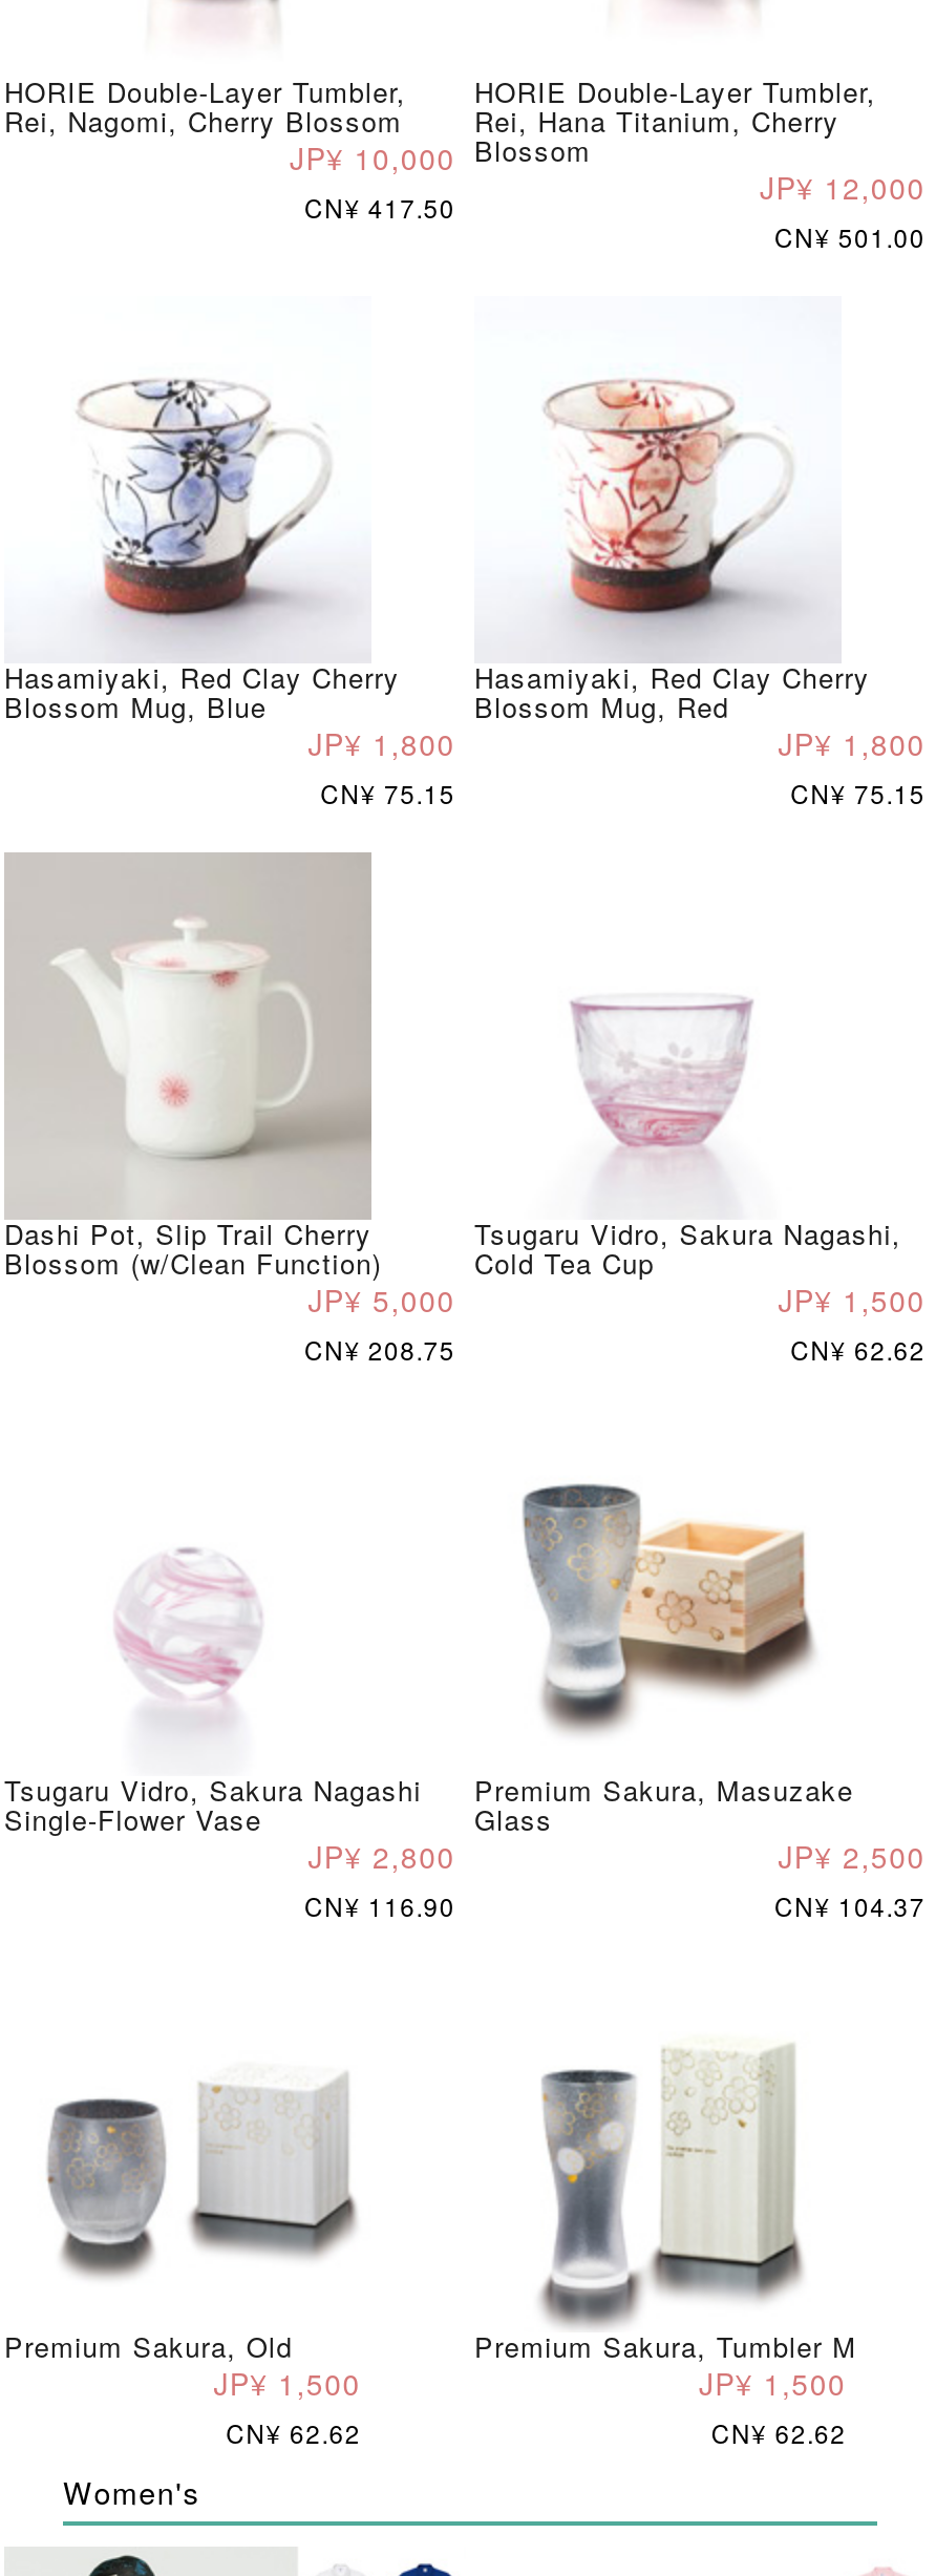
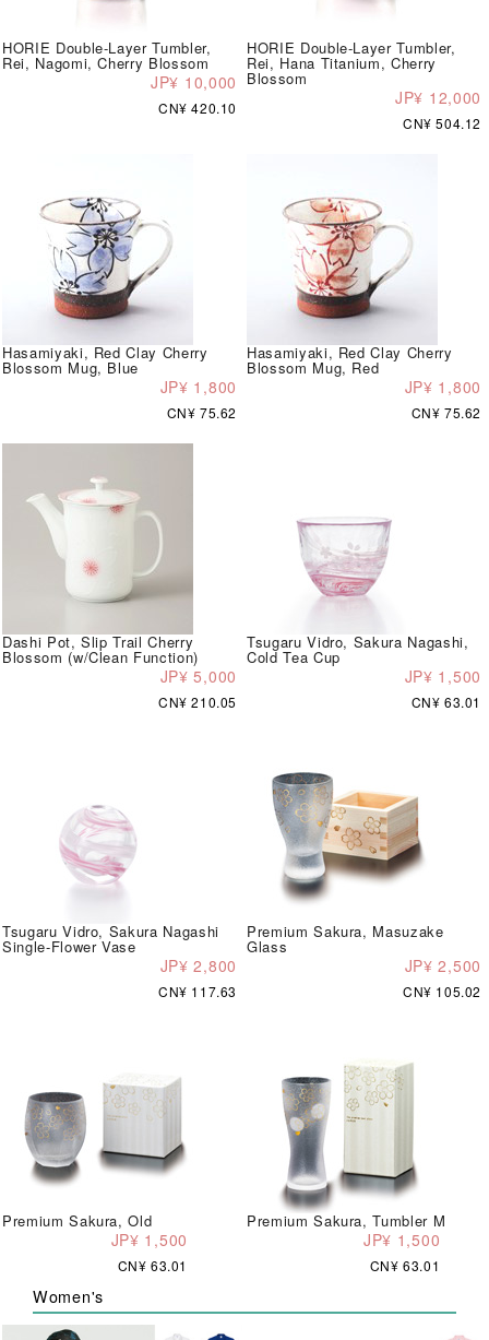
- CN¥ 417.50
+ CN¥ 420.10

- CN¥ 501.00
+ CN¥ 504.12

- CN¥ 75.15
+ CN¥ 75.62

- CN¥ 75.15
+ CN¥ 75.62

- CN¥ 208.75
+ CN¥ 210.05

- CN¥ 62.62
+ CN¥ 63.01

- CN¥ 116.90
+ CN¥ 117.63

- CN¥ 104.37
+ CN¥ 105.02

- CN¥ 62.62
+ CN¥ 63.01

- CN¥ 62.62
+ CN¥ 63.01
